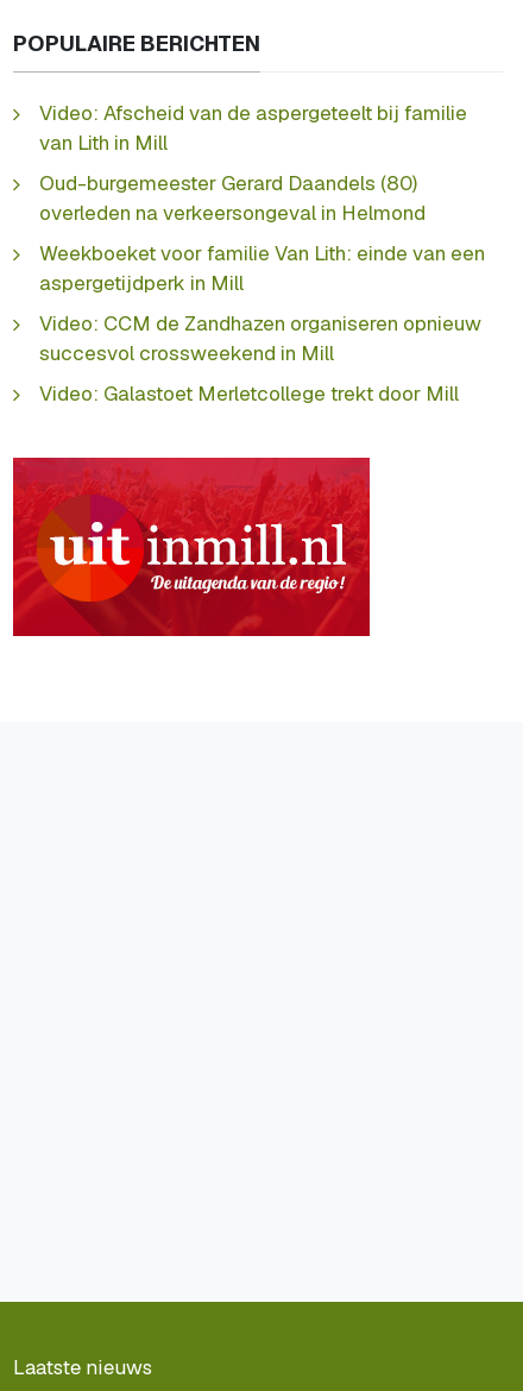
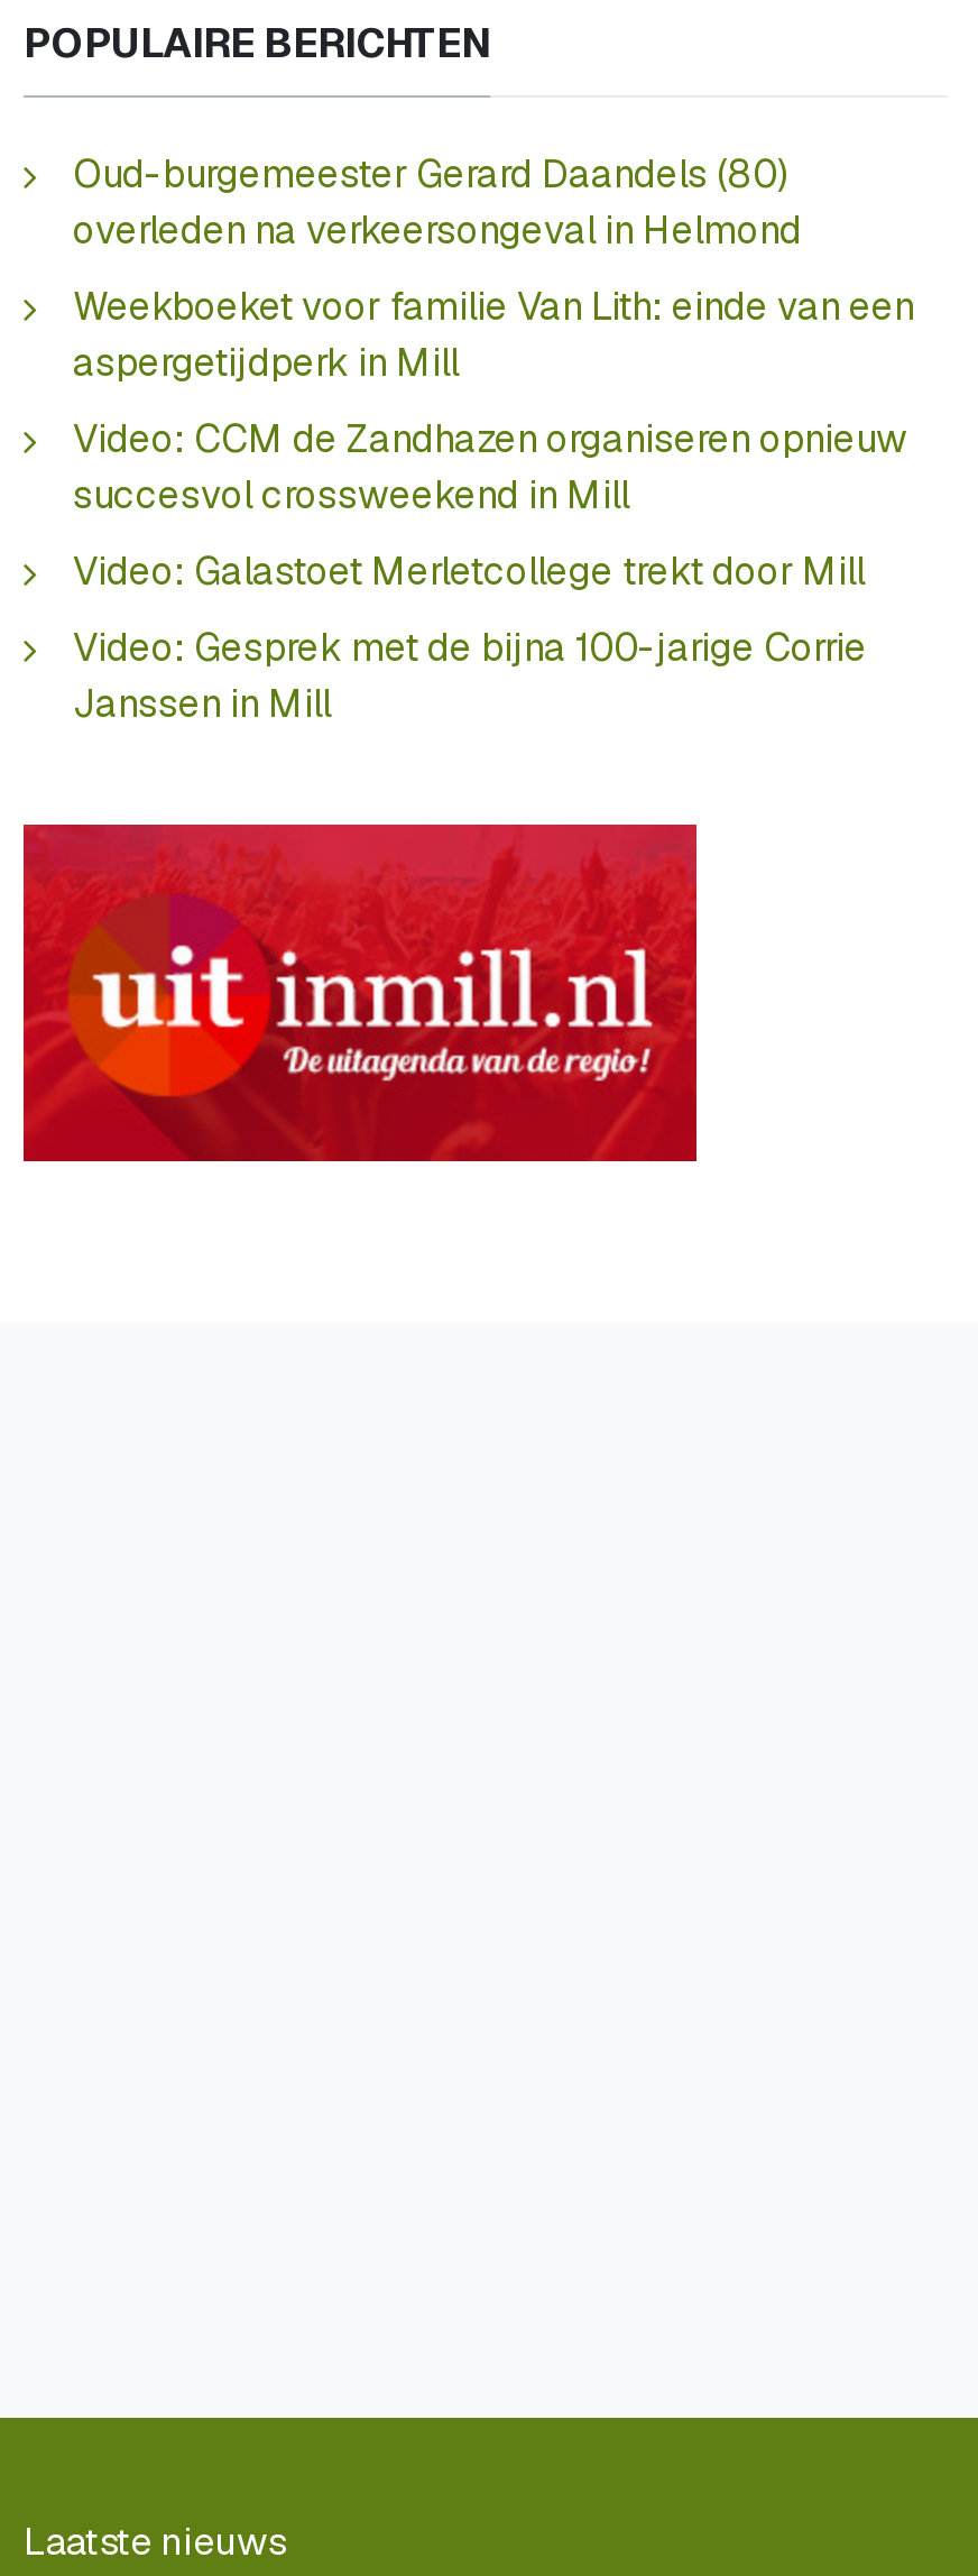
- Video: Afscheid van de aspergeteelt bij familie
- van Lith in Mill

moved up: Oud-burgemeester Gerard Daandels (80) | overleden na verkeersongeval in Helmond | Weekboeket voor familie Van Lith: einde van een | aspergetijdperk in Mill | Video: CCM de Zandhazen organiseren opnieuw | succesvol crossweekend in Mill | Video: Galastoet Merletcollege trekt door Mill

+ Video: Gesprek met de bijna 100-jarige Corrie
+ Janssen in Mill
